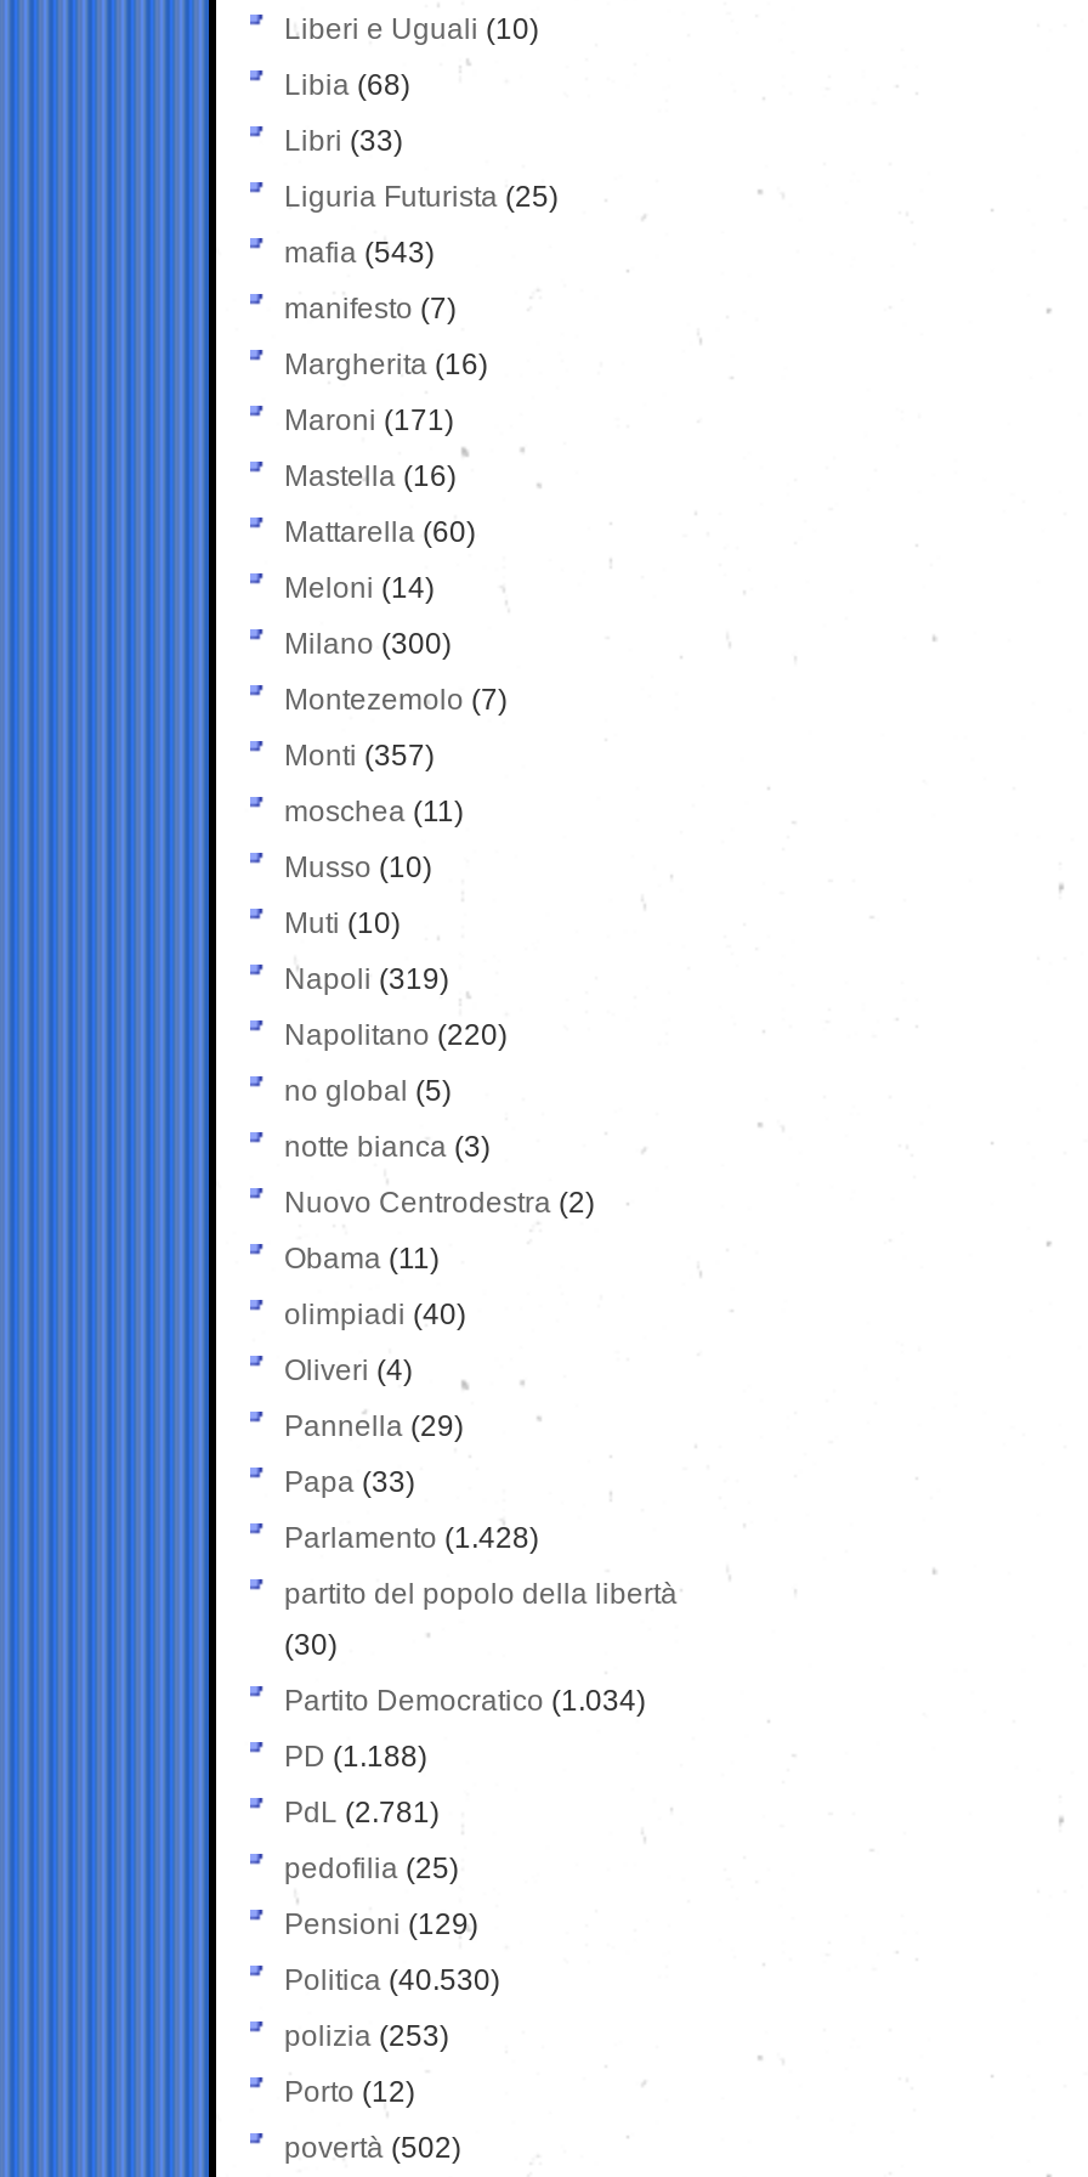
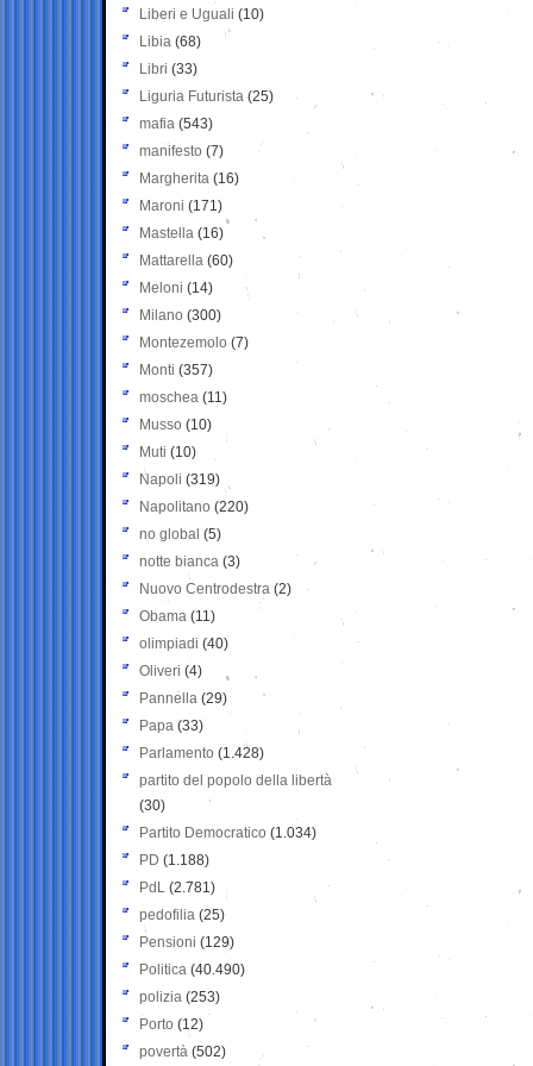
- Politica (40.530)
+ Politica (40.490)
